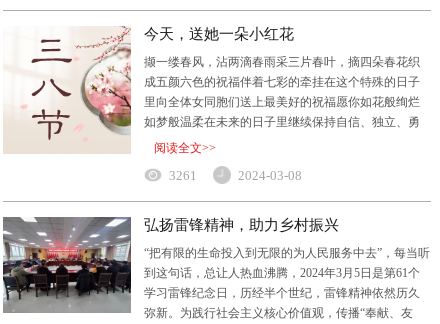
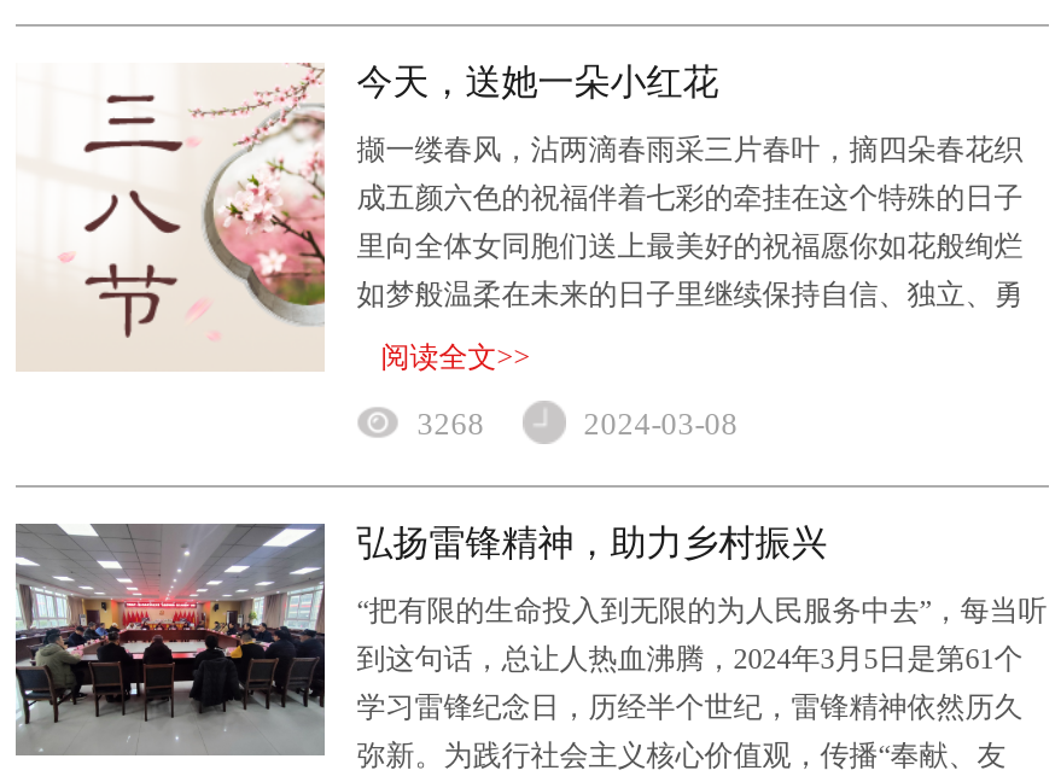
- 3261
+ 3268
